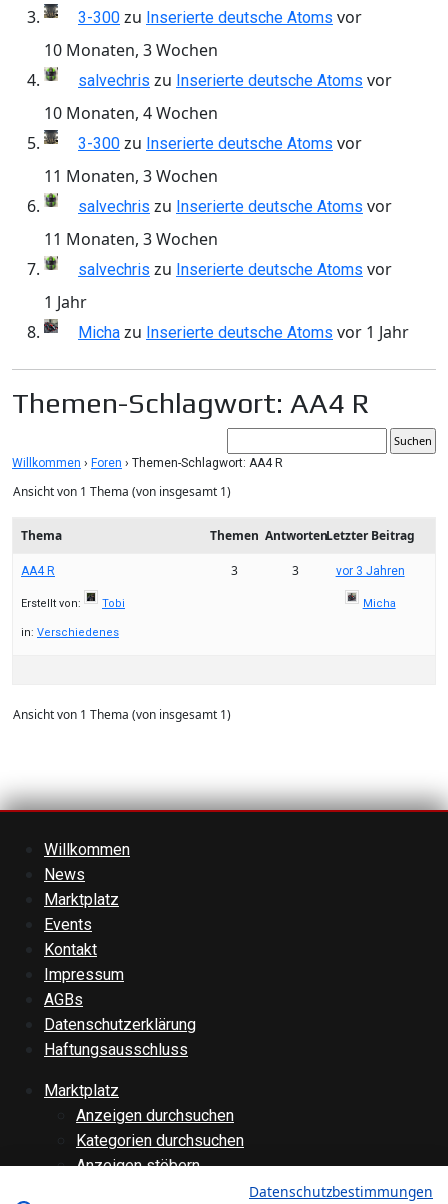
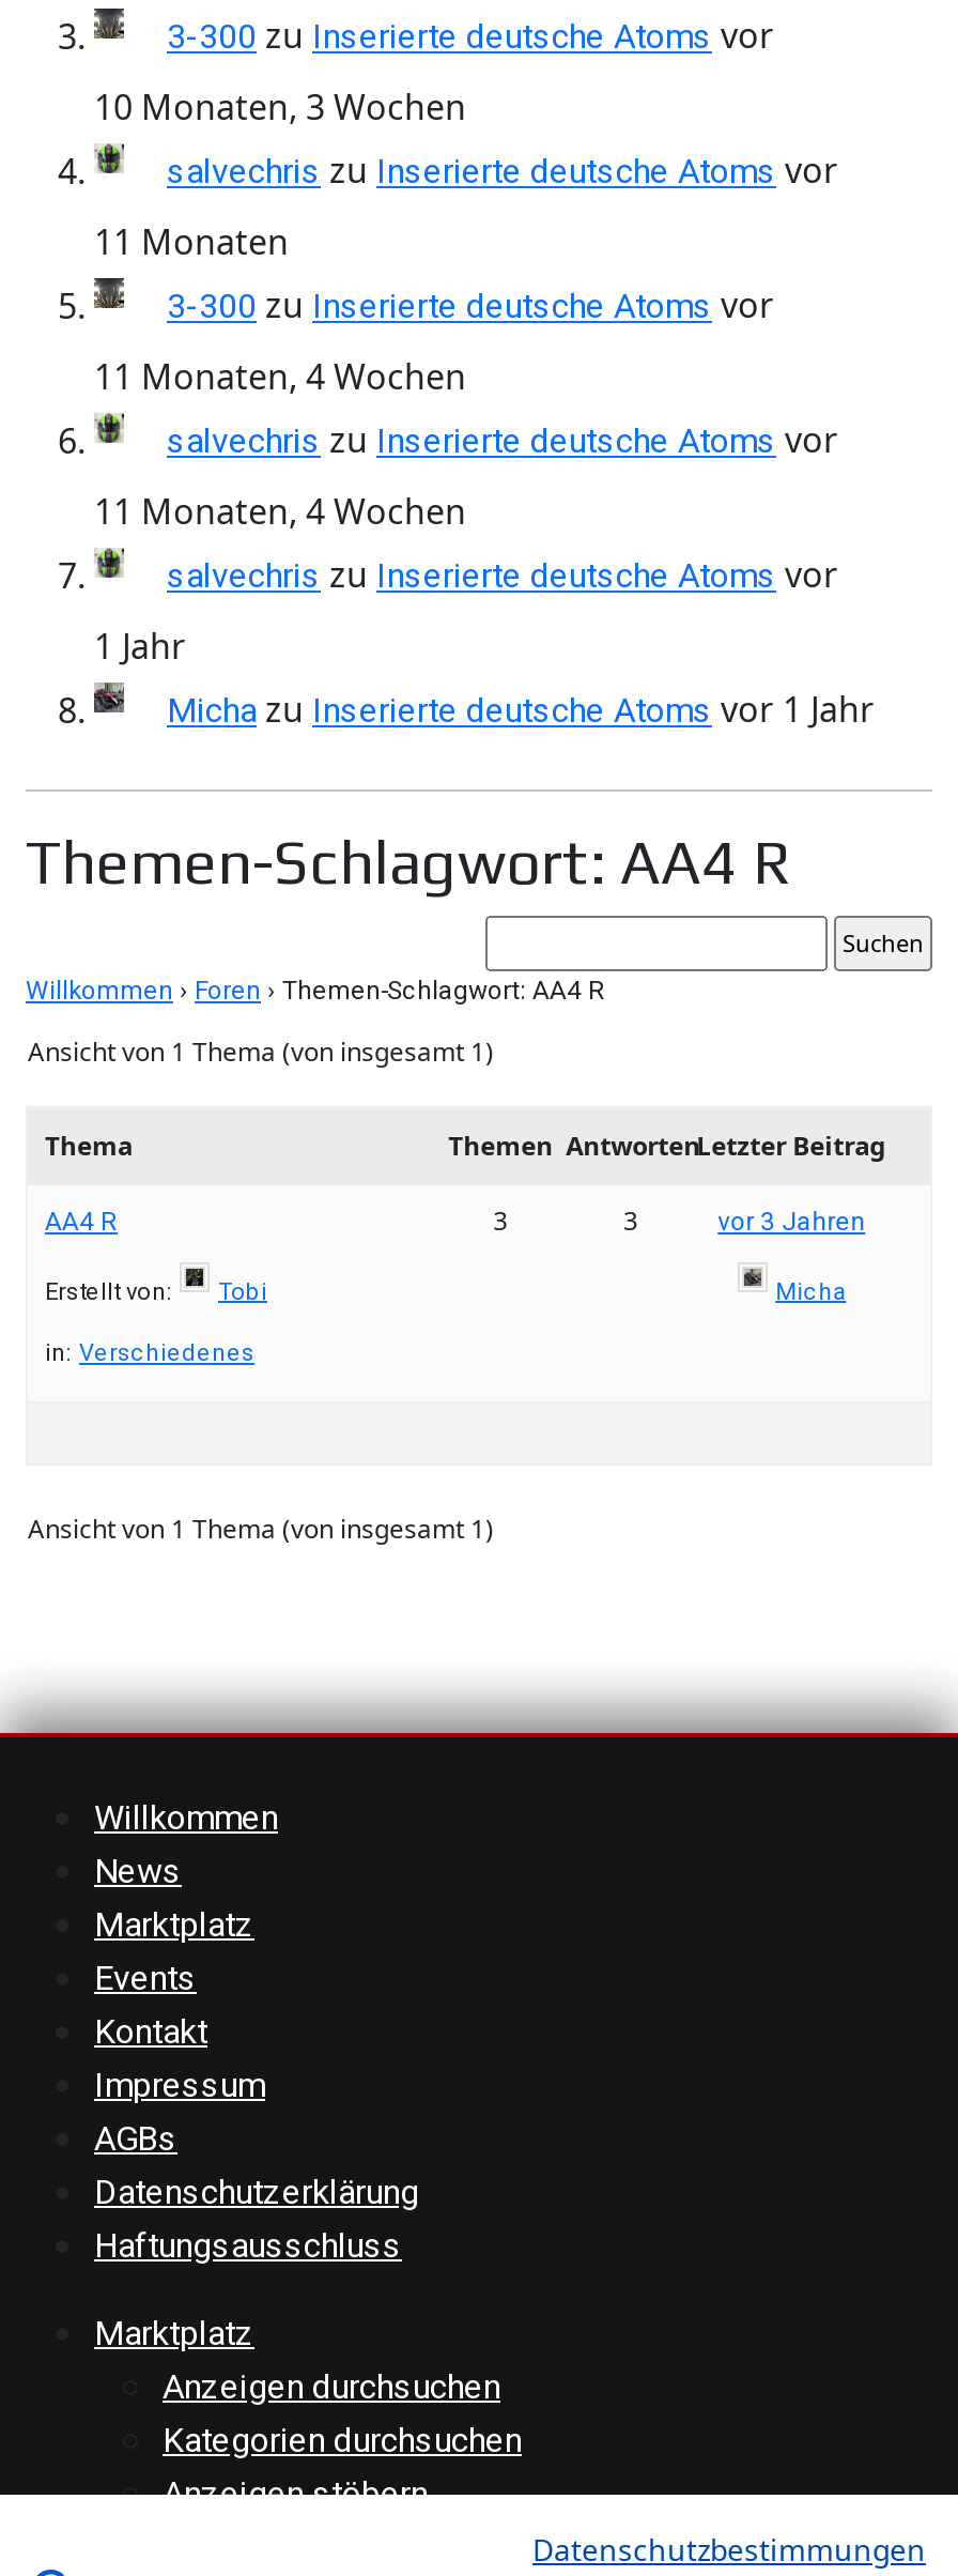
- 10 Monaten, 4 Wochen
+ 11 Monaten

- 11 Monaten, 3 Wochen
+ 11 Monaten, 4 Wochen

- 11 Monaten, 3 Wochen
+ 11 Monaten, 4 Wochen
